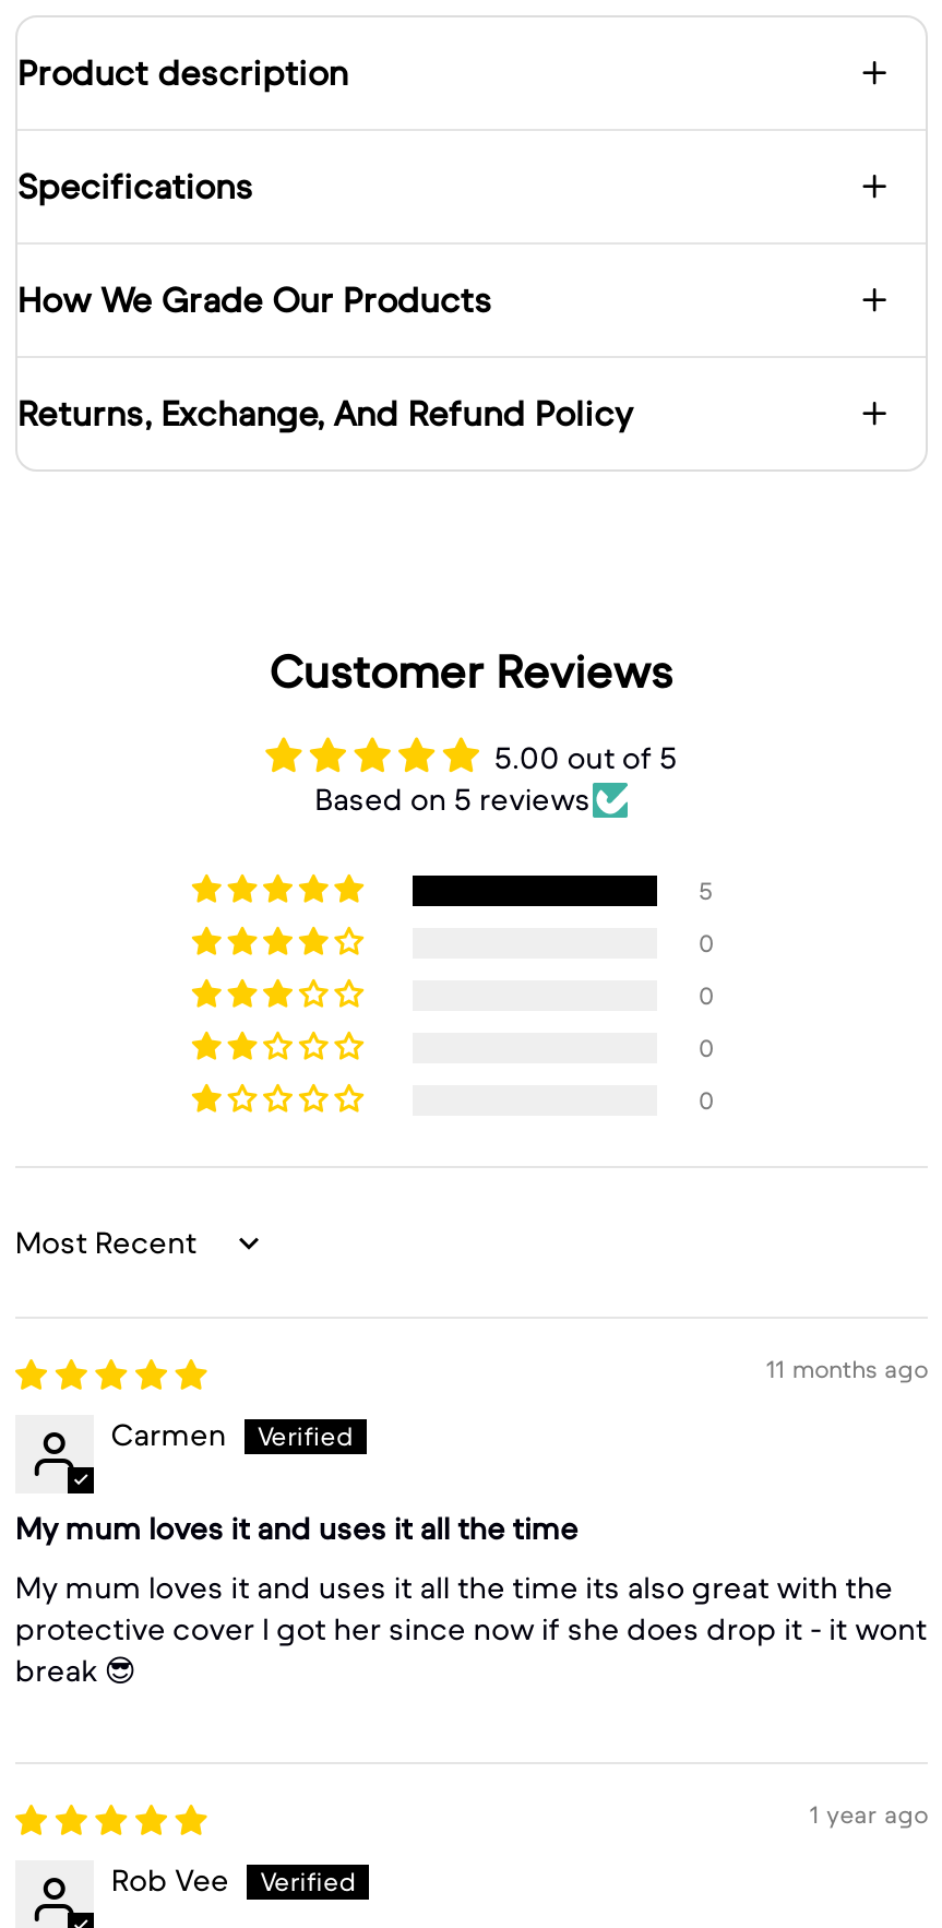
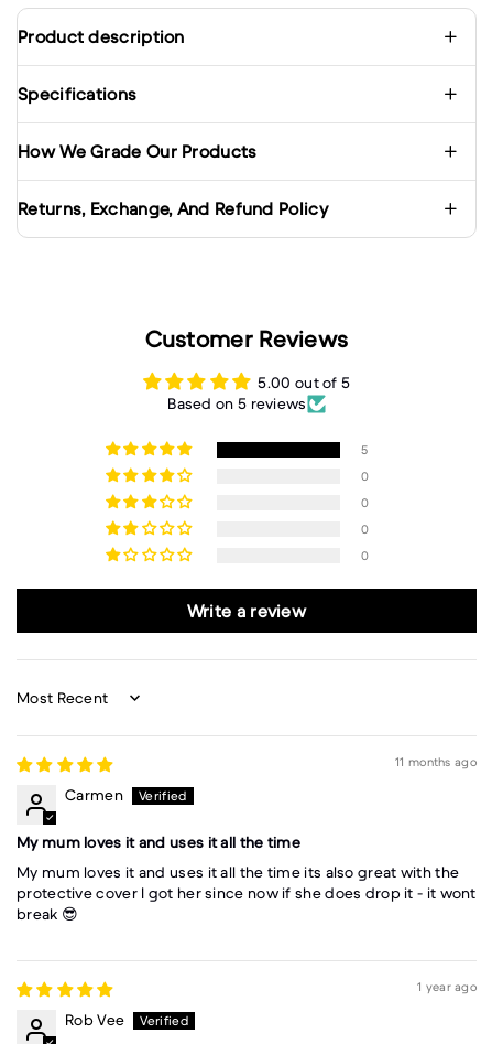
+ Write a review
